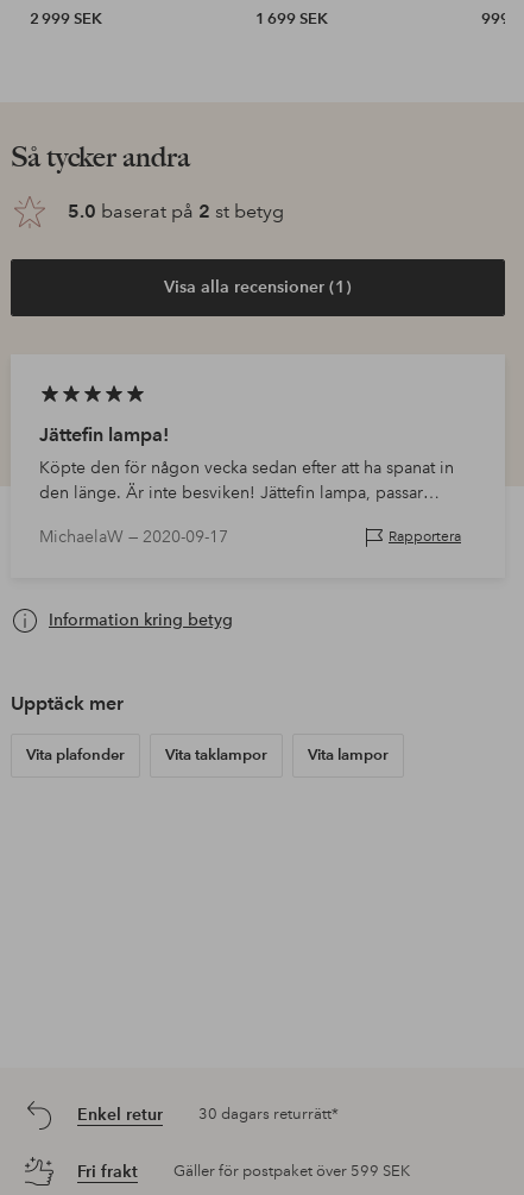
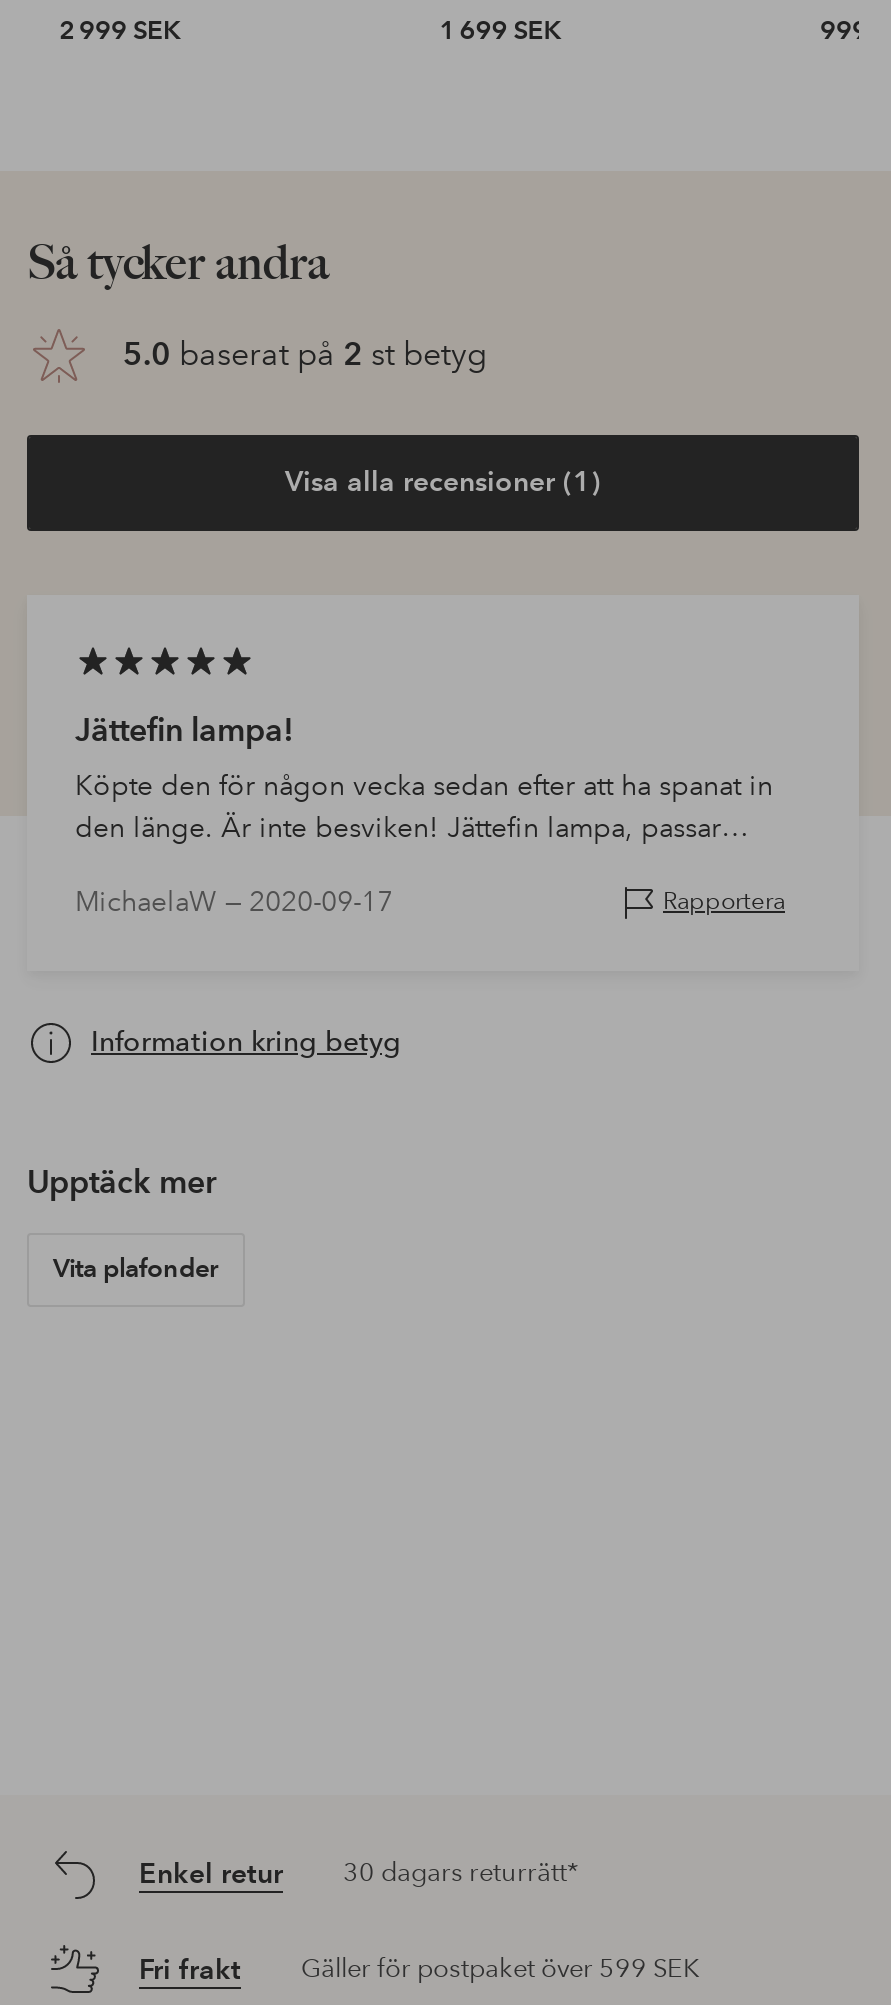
- Vita taklampor
- Vita lampor
